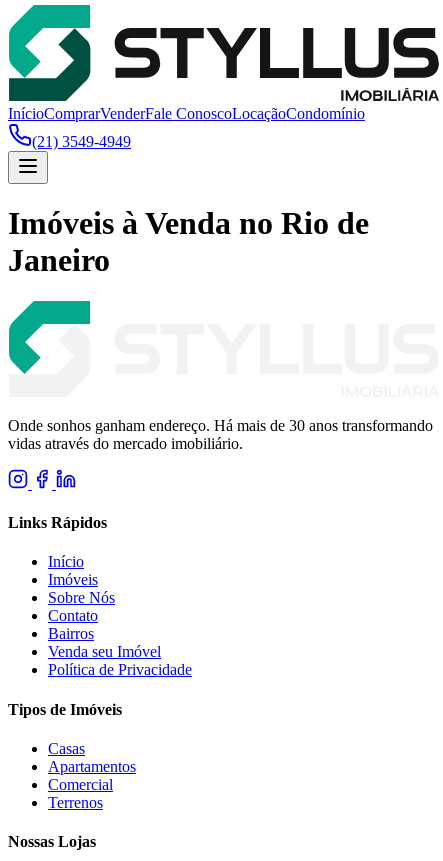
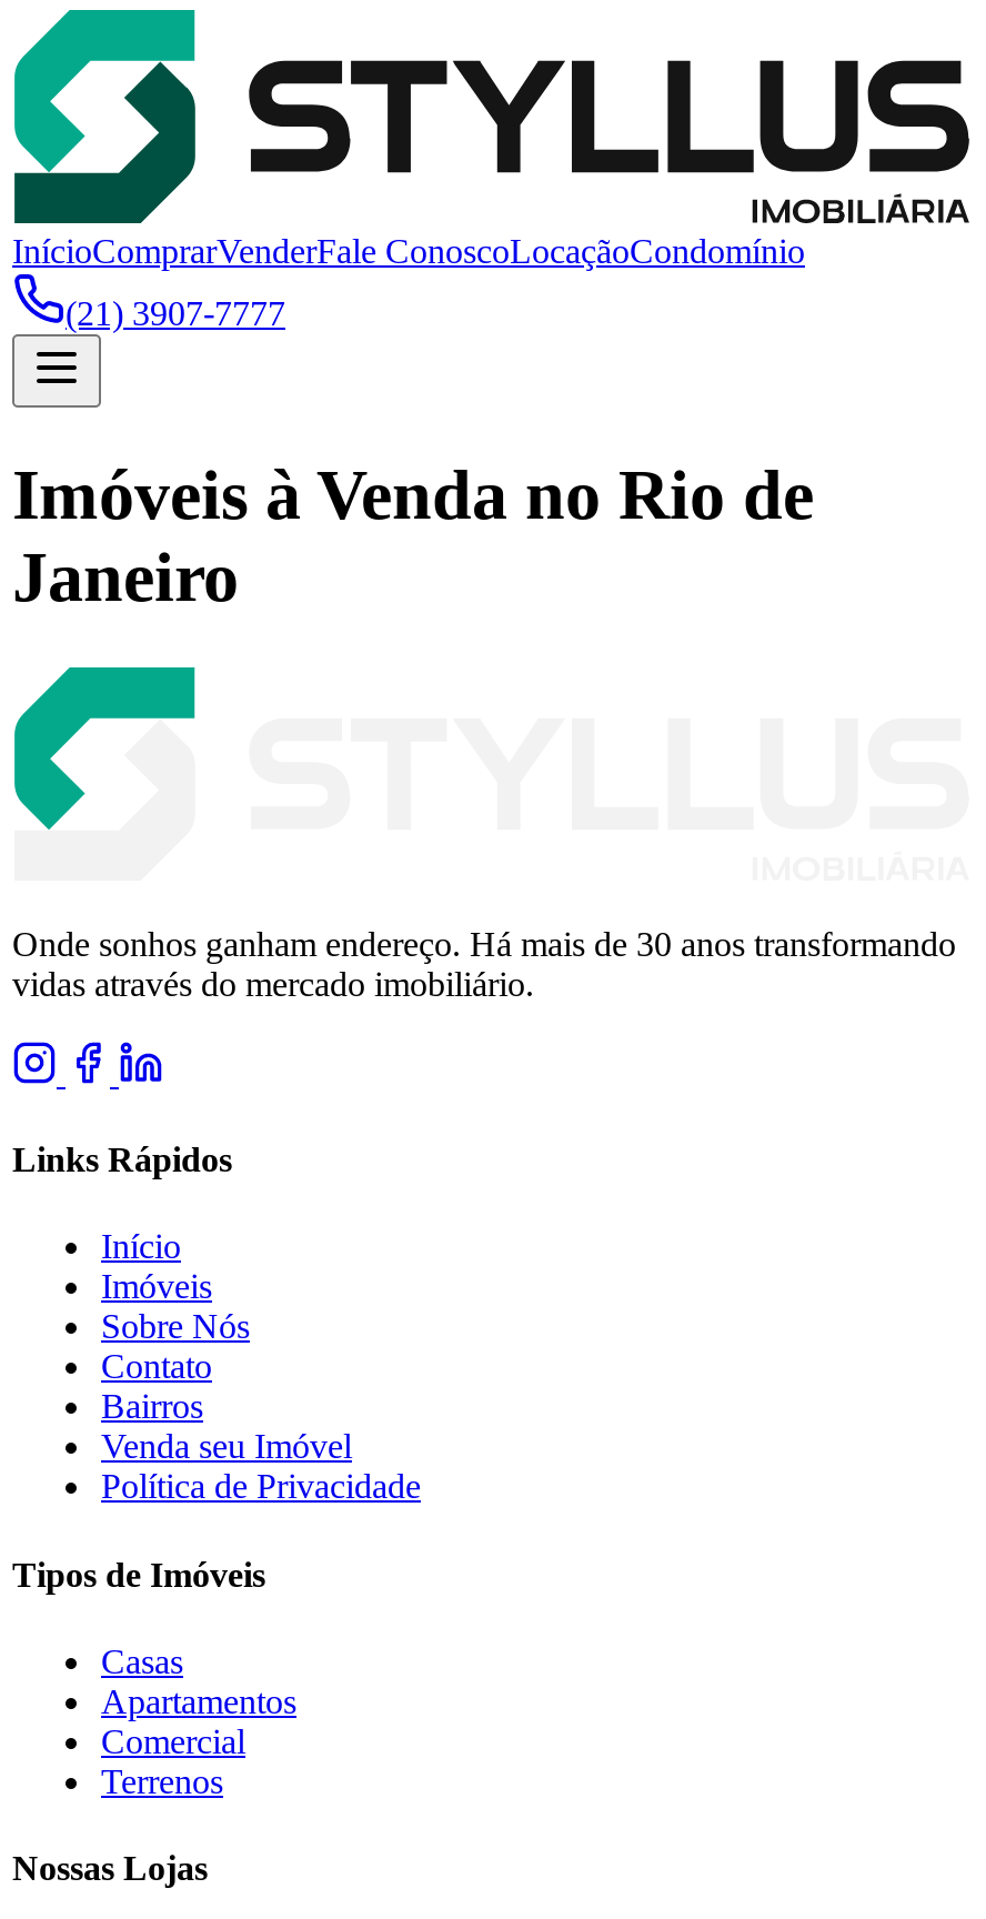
- (21) 3549-4949
+ (21) 3907-7777
